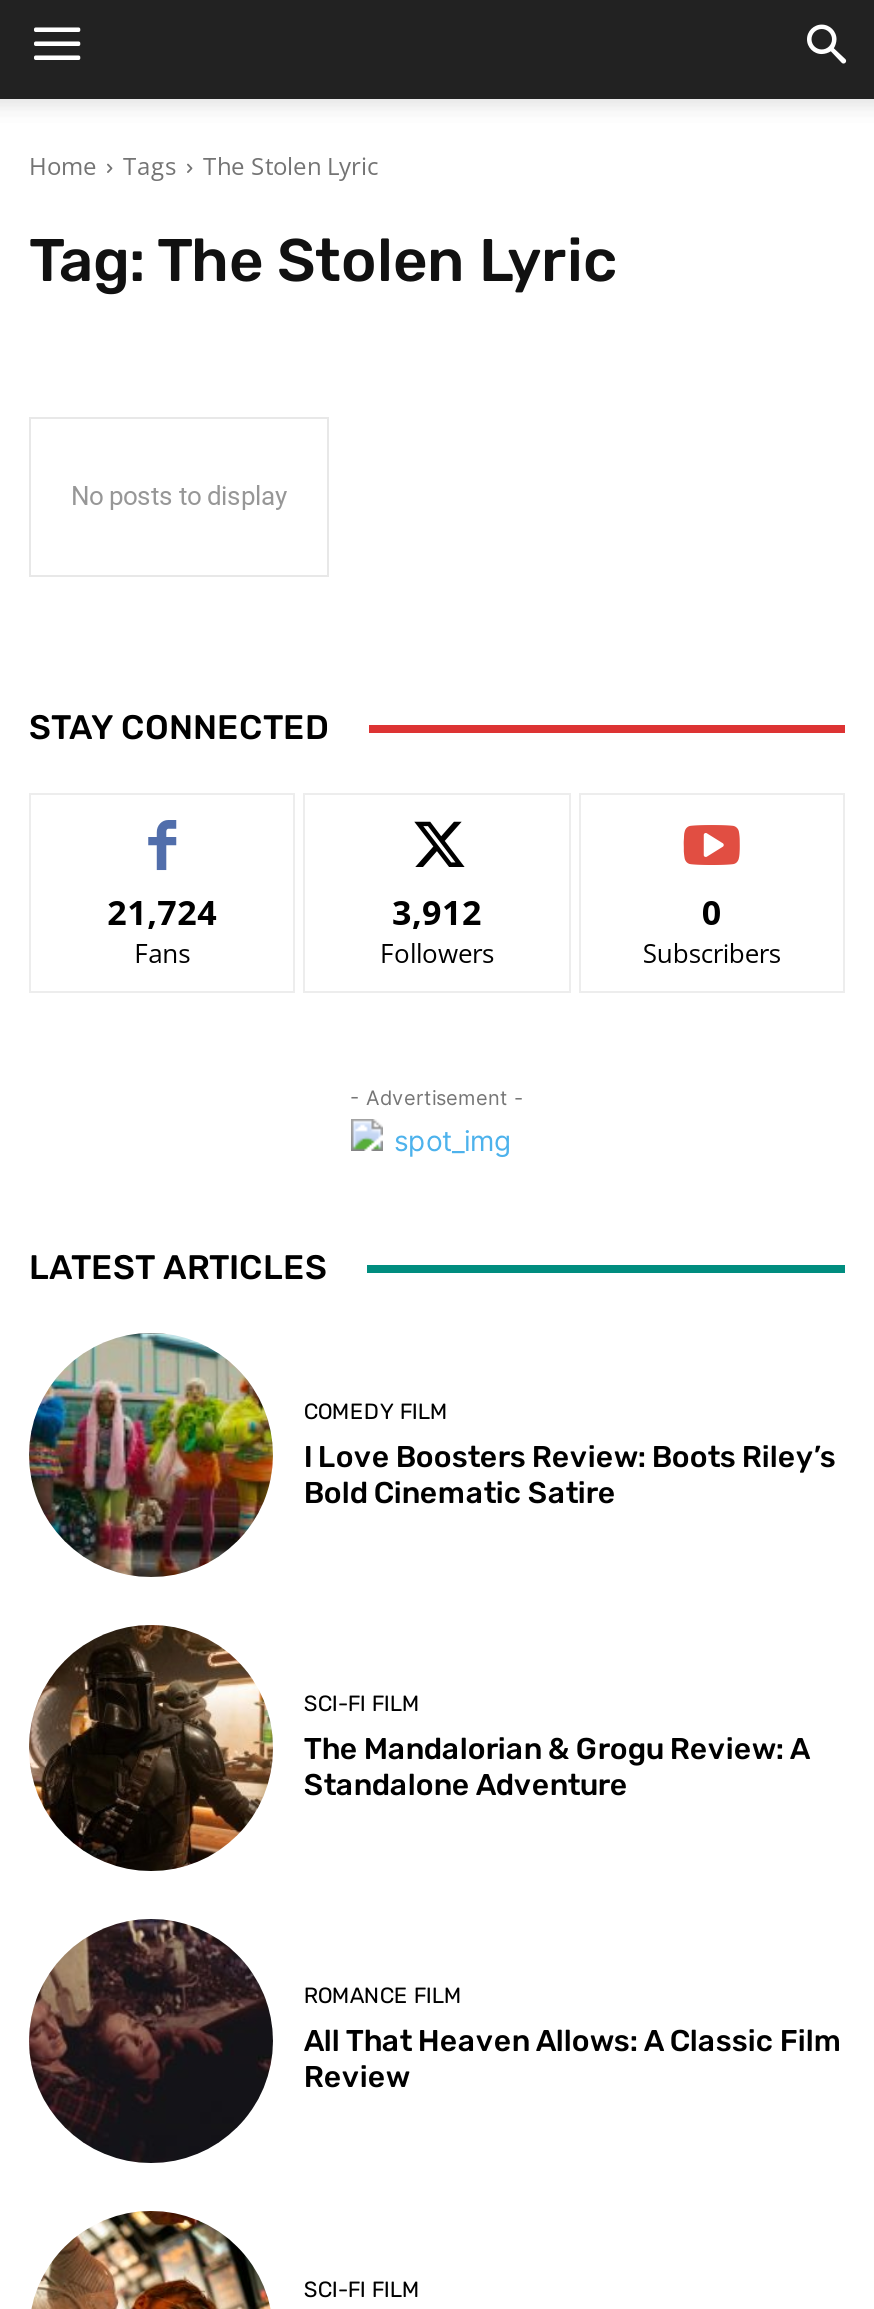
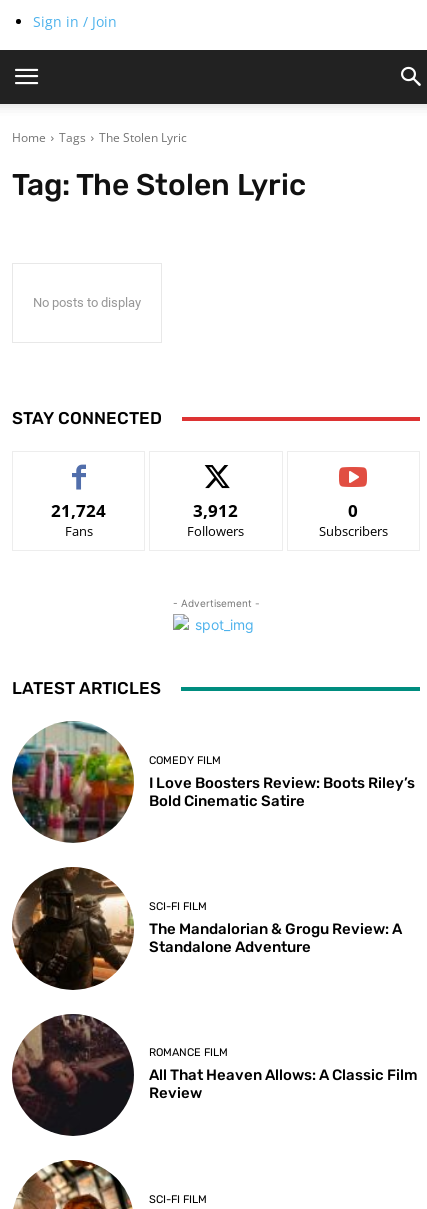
+ Sign in / Join
